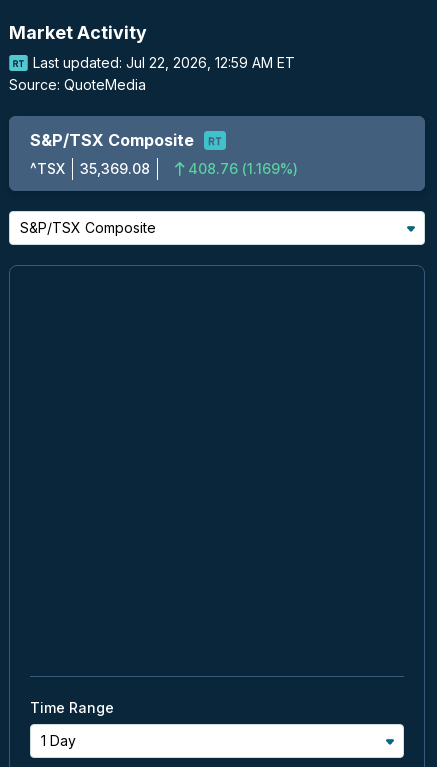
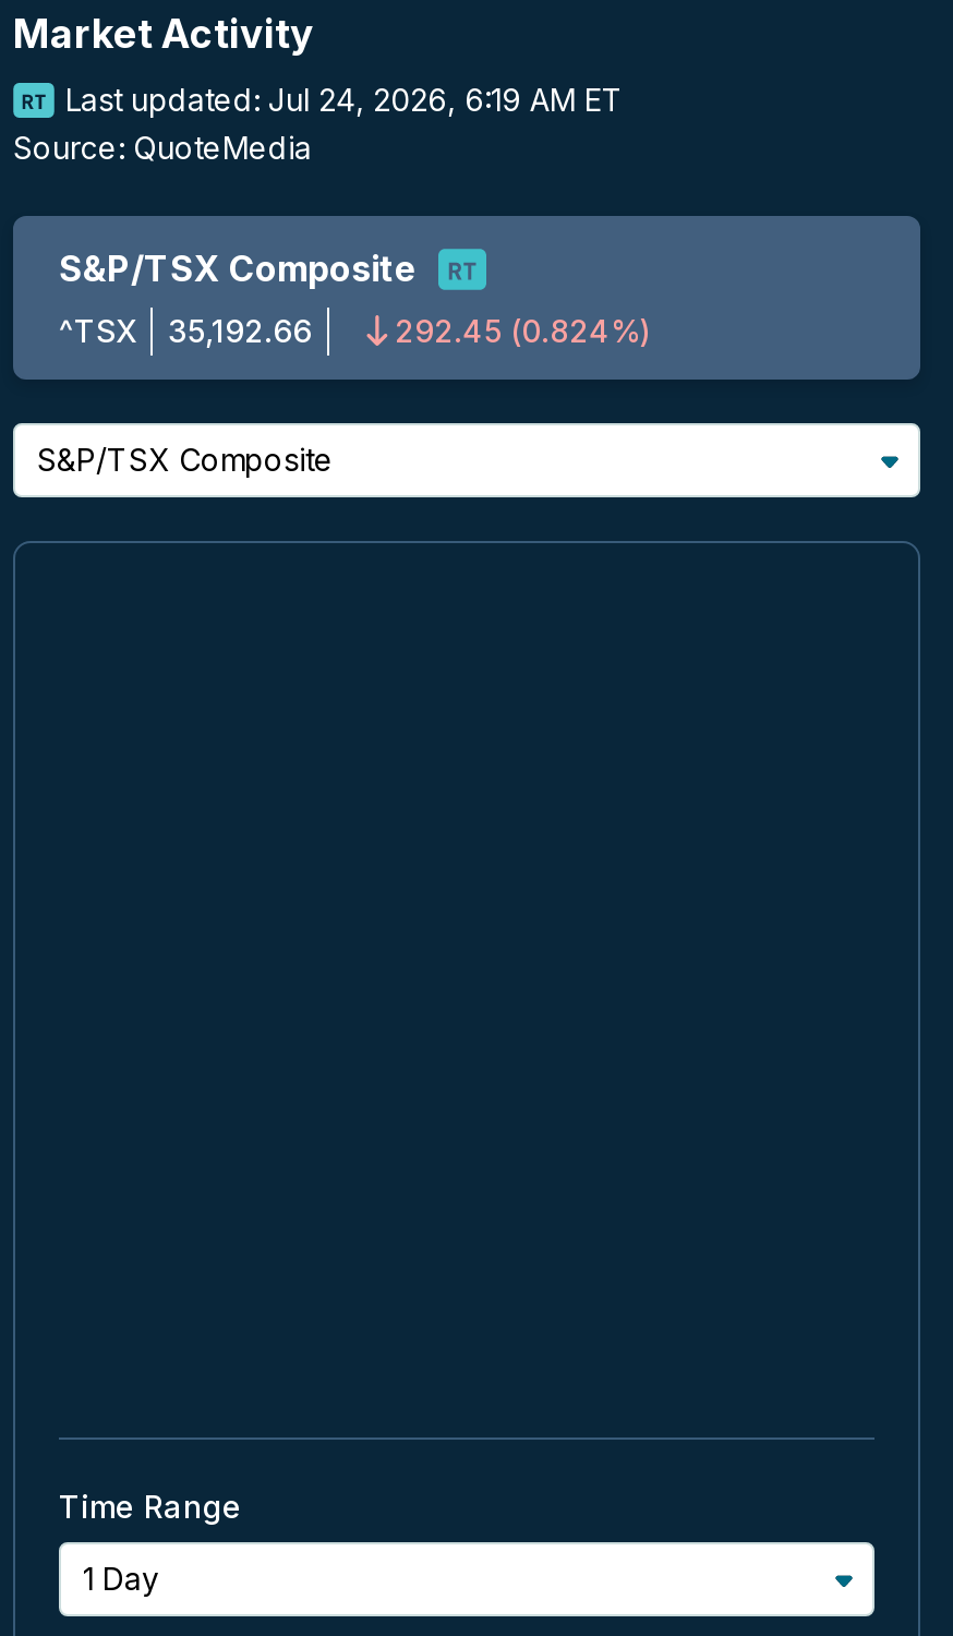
- Last updated: Jul 22, 2026, 12:59 AM ET
+ Last updated: Jul 24, 2026, 6:19 AM ET

- ^TSX 35,369.08
+ ^TSX 35,192.66

- 408.76 (1.169%)
+ 292.45 (0.824%)
